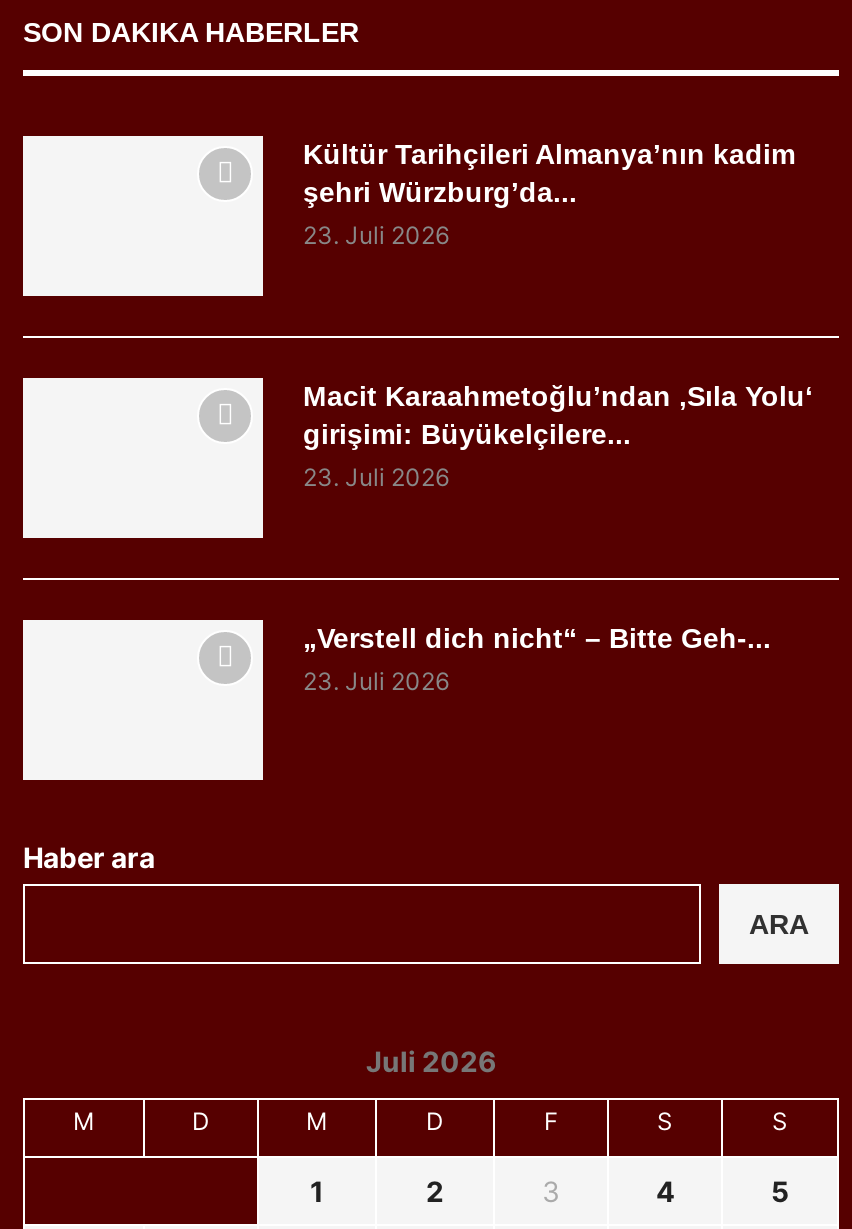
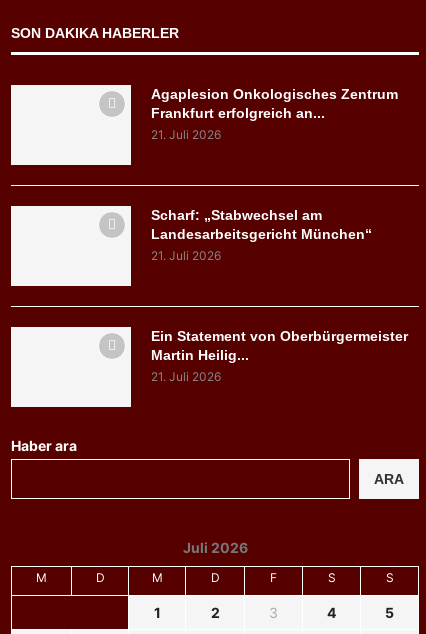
- Kültür Tarihçileri Almanya’nın kadim
- şehri Würzburg’da...
- 23. Juli 2026
+ Agaplesion Onkologisches Zentrum
+ Frankfurt erfolgreich an...
+ 21. Juli 2026

- Macit Karaahmetoğlu’ndan ‚Sıla Yolu‘
- girişimi: Büyükelçilere...
- 23. Juli 2026
+ Scharf: „Stabwechsel am
+ Landesarbeitsgericht München“
+ 21. Juli 2026

- „Verstell dich nicht“ – Bitte Geh-...
- 23. Juli 2026
+ Ein Statement von Oberbürgermeister
+ Martin Heilig...
+ 21. Juli 2026
